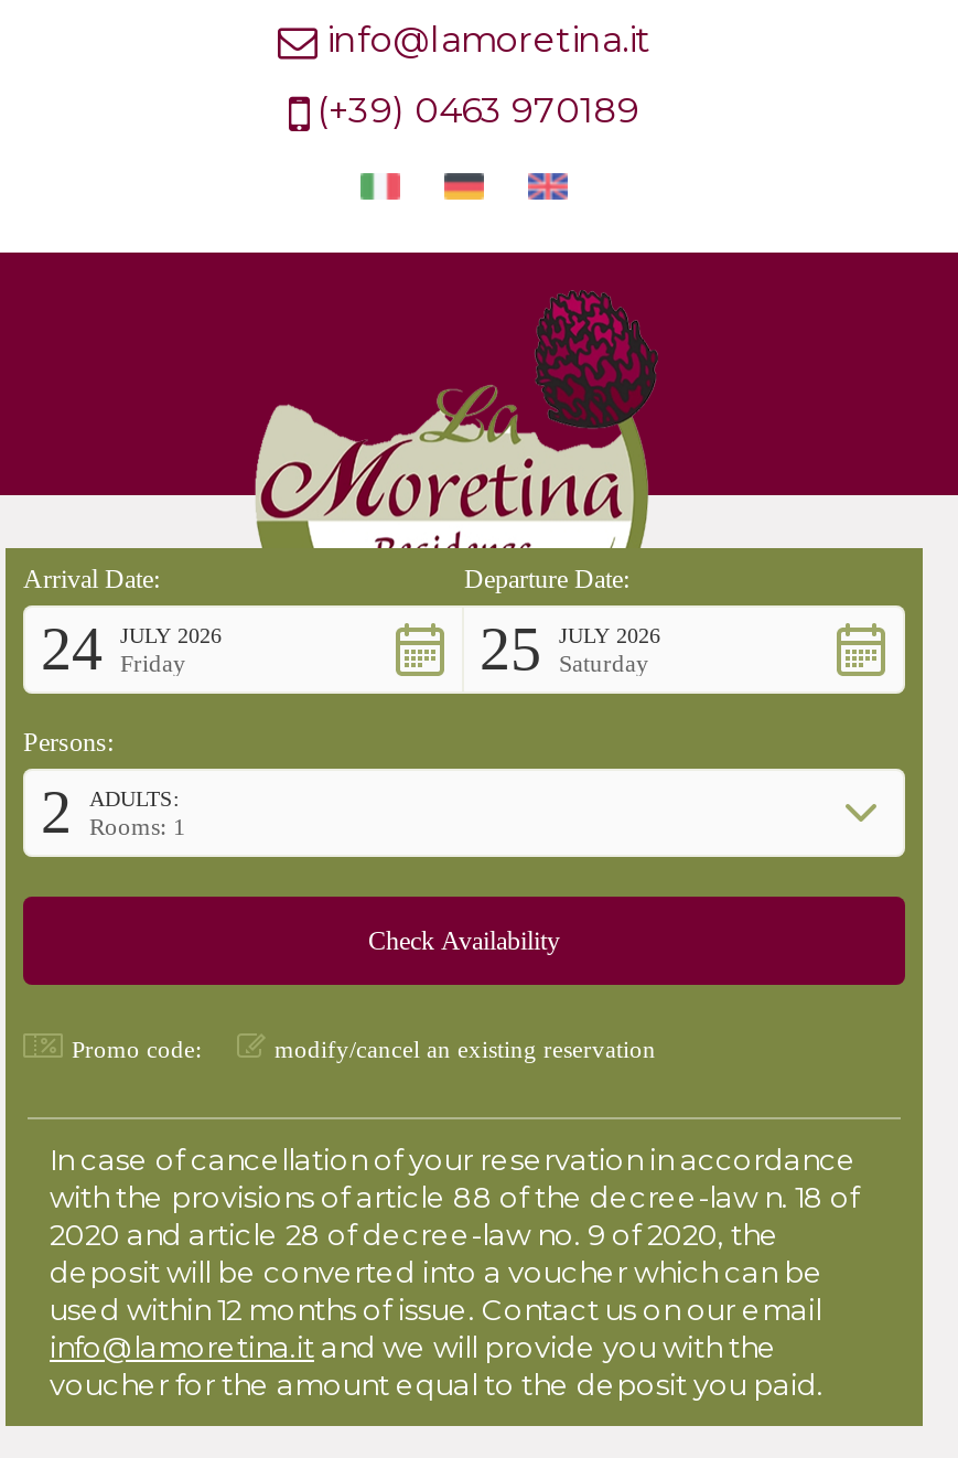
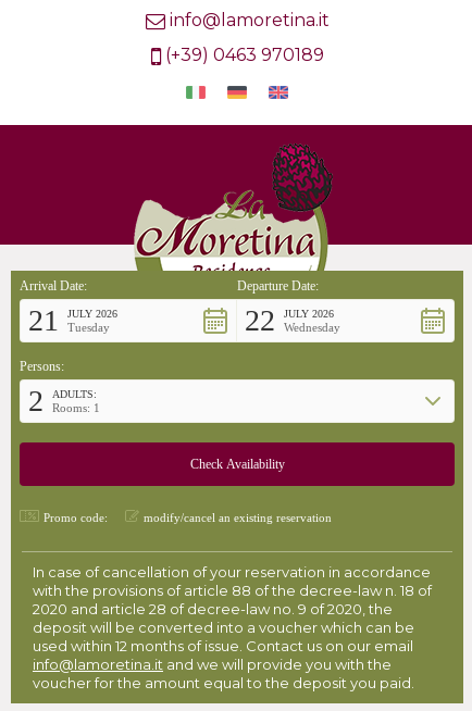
- 24
+ 21

- 25
+ 22

- Friday
+ Tuesday

- Saturday
+ Wednesday
